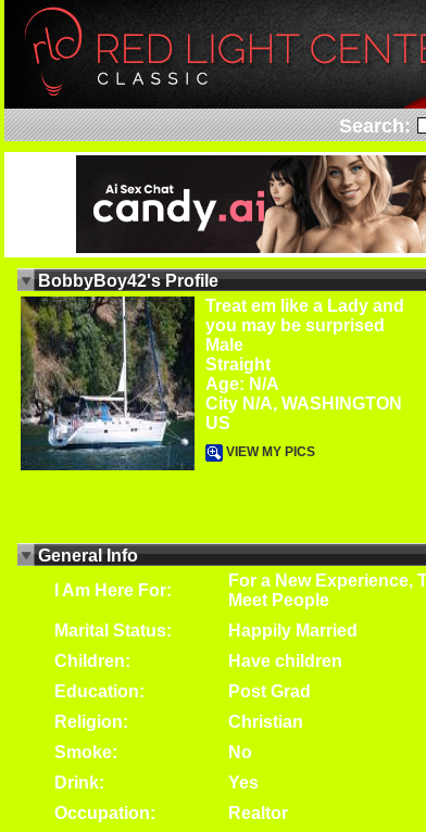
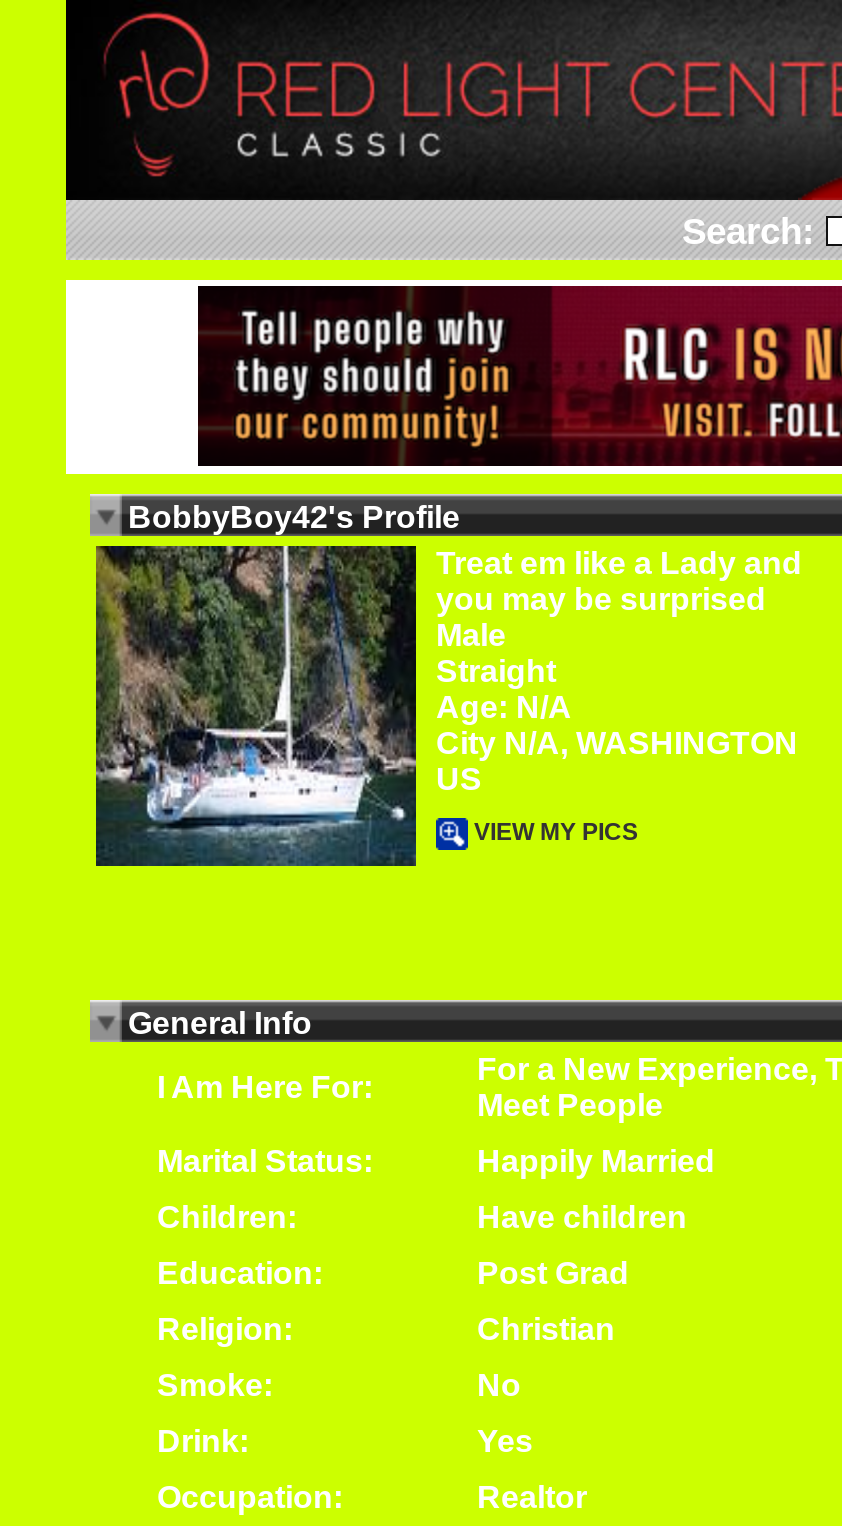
- [image]
+ [image]
